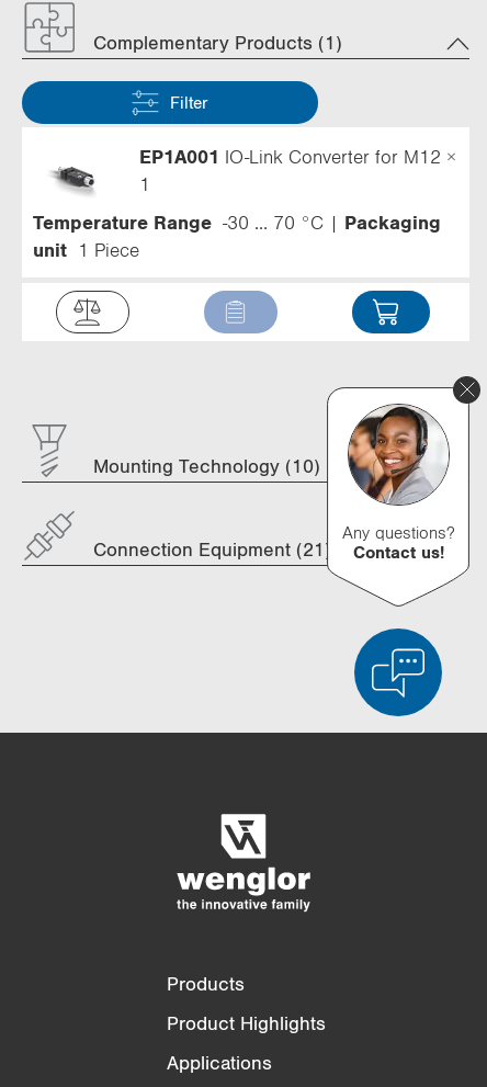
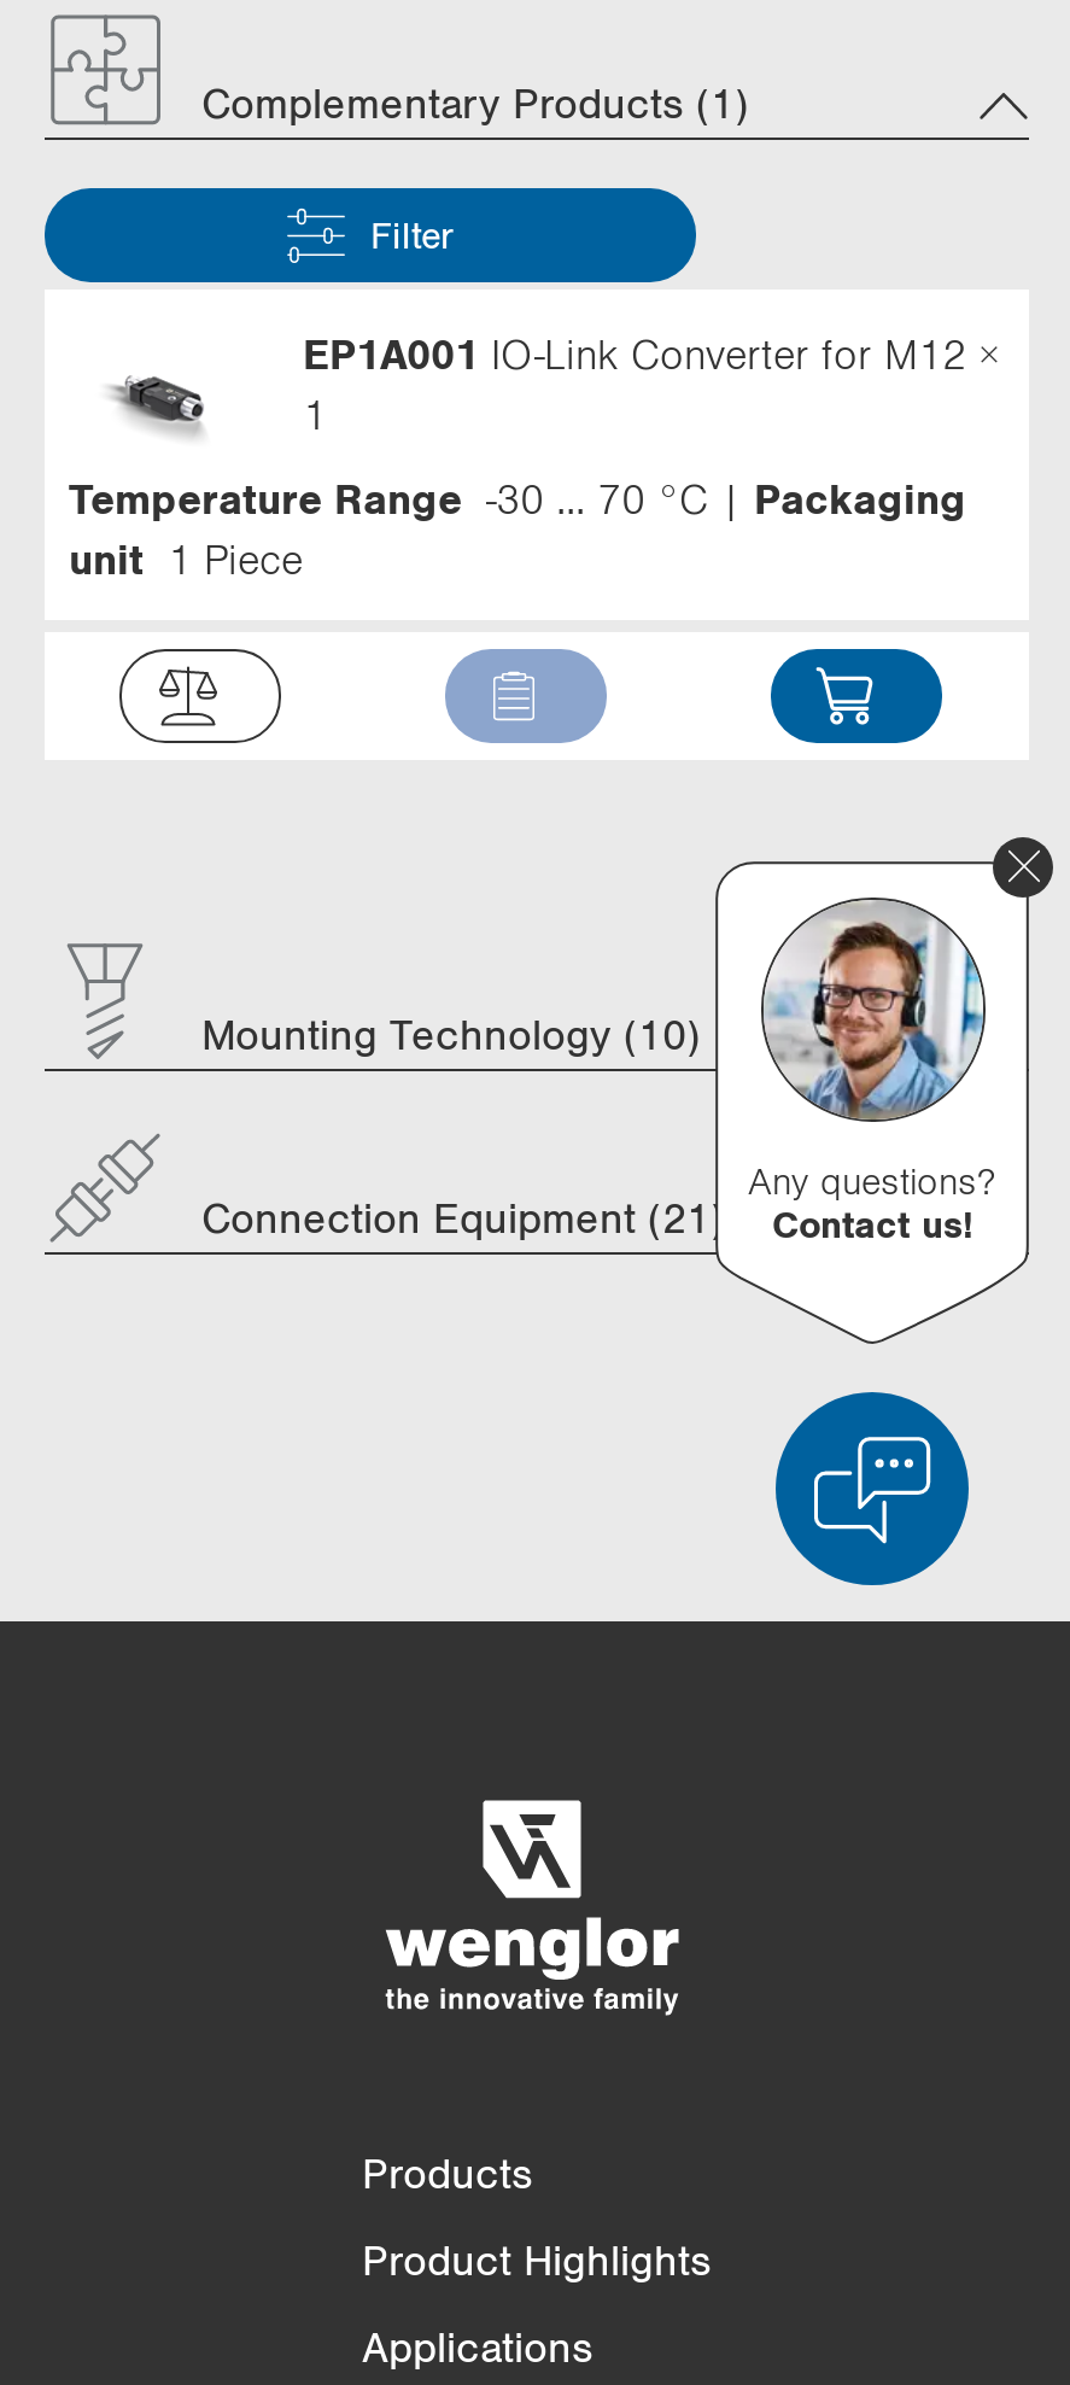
- [image]
+ [image]
